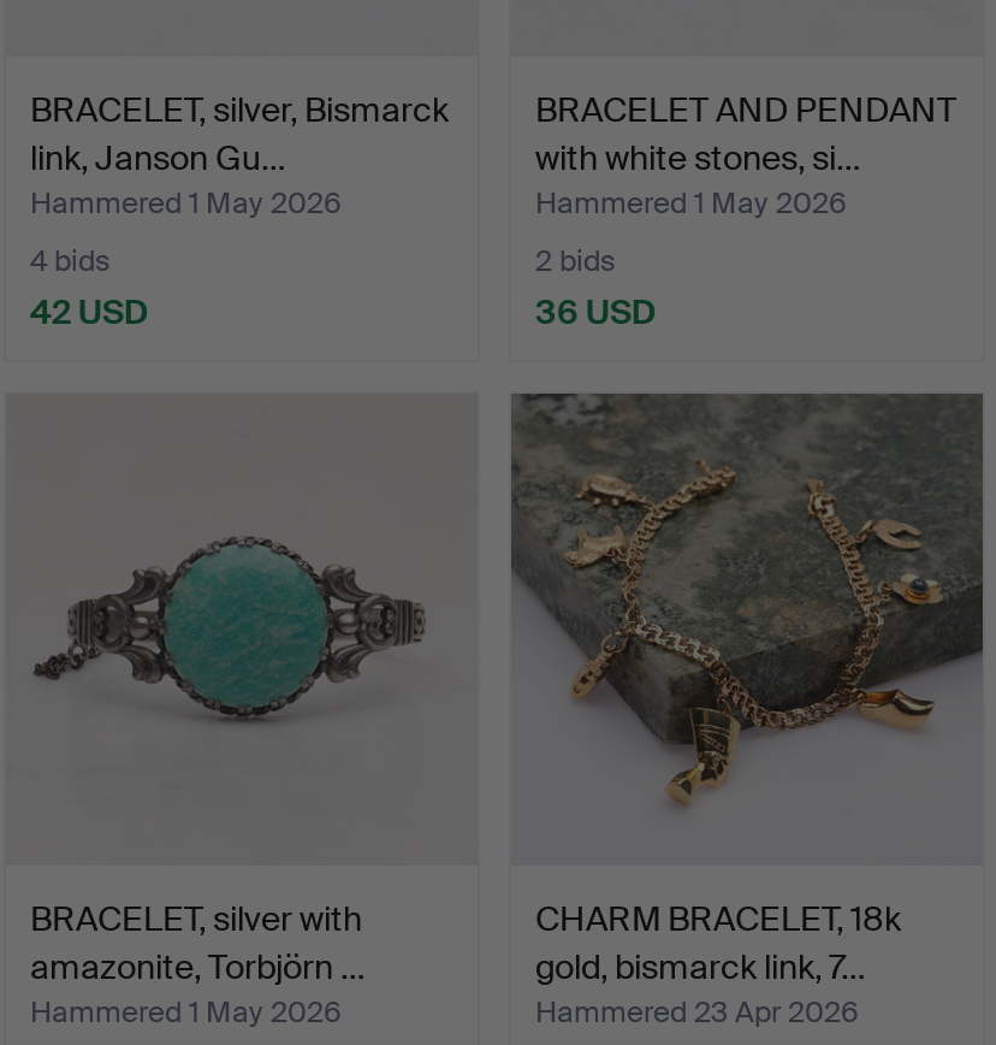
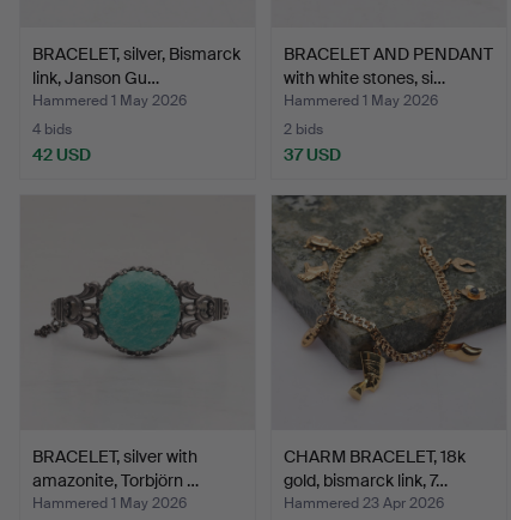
- 36 USD
+ 37 USD
